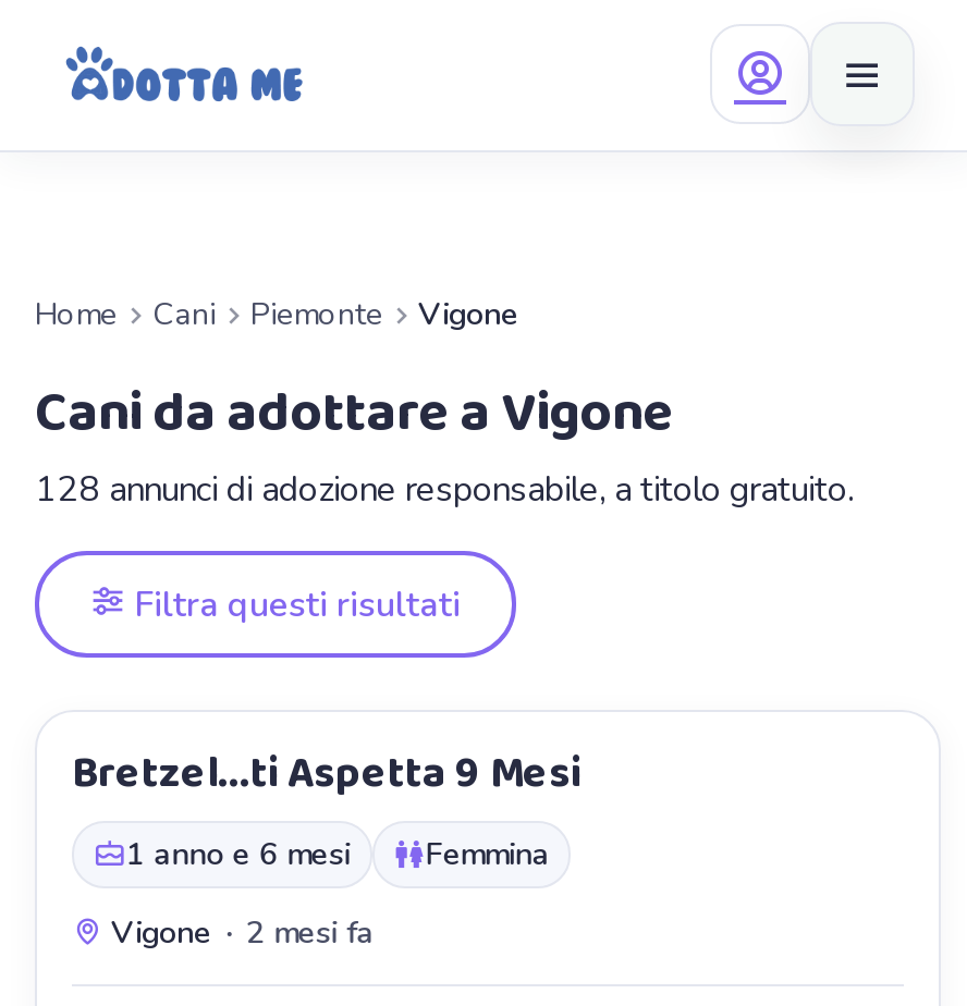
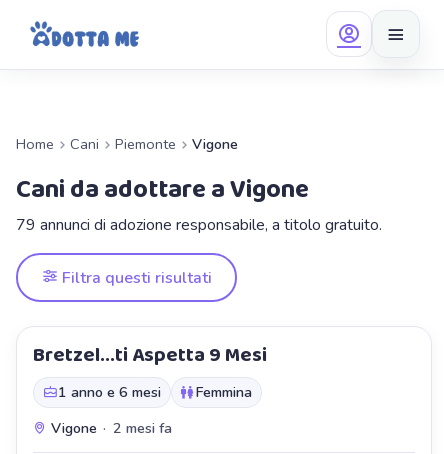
- 128 annunci di adozione responsabile, a titolo gratuito.
+ 79 annunci di adozione responsabile, a titolo gratuito.
